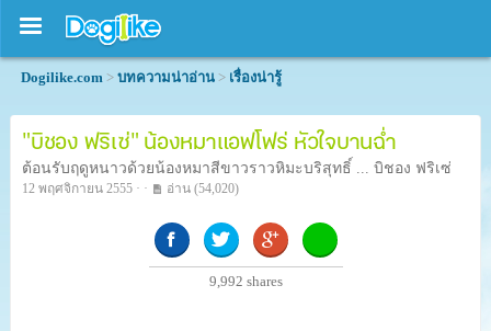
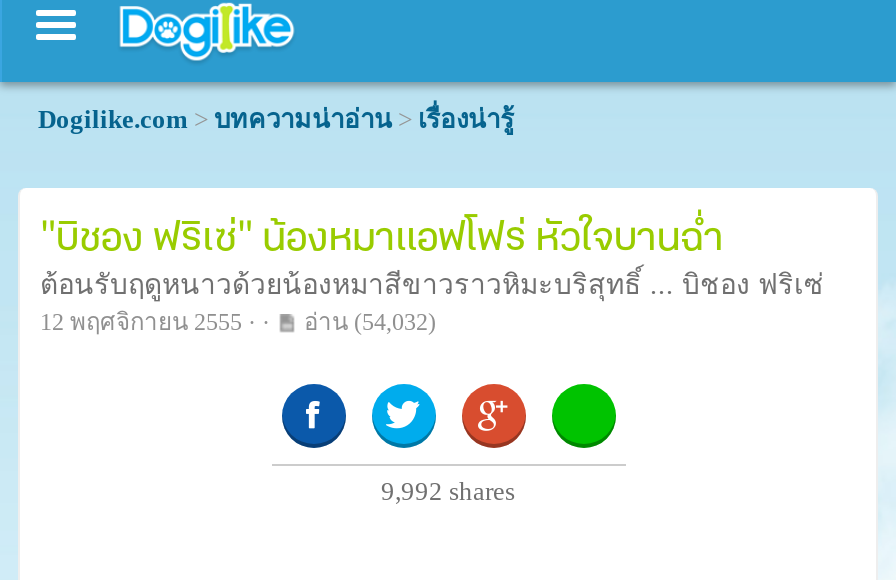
- 12 พฤศจิกายน 2555 · · อ่าน(54,020)
+ 12 พฤศจิกายน 2555 · · อ่าน(54,032)
